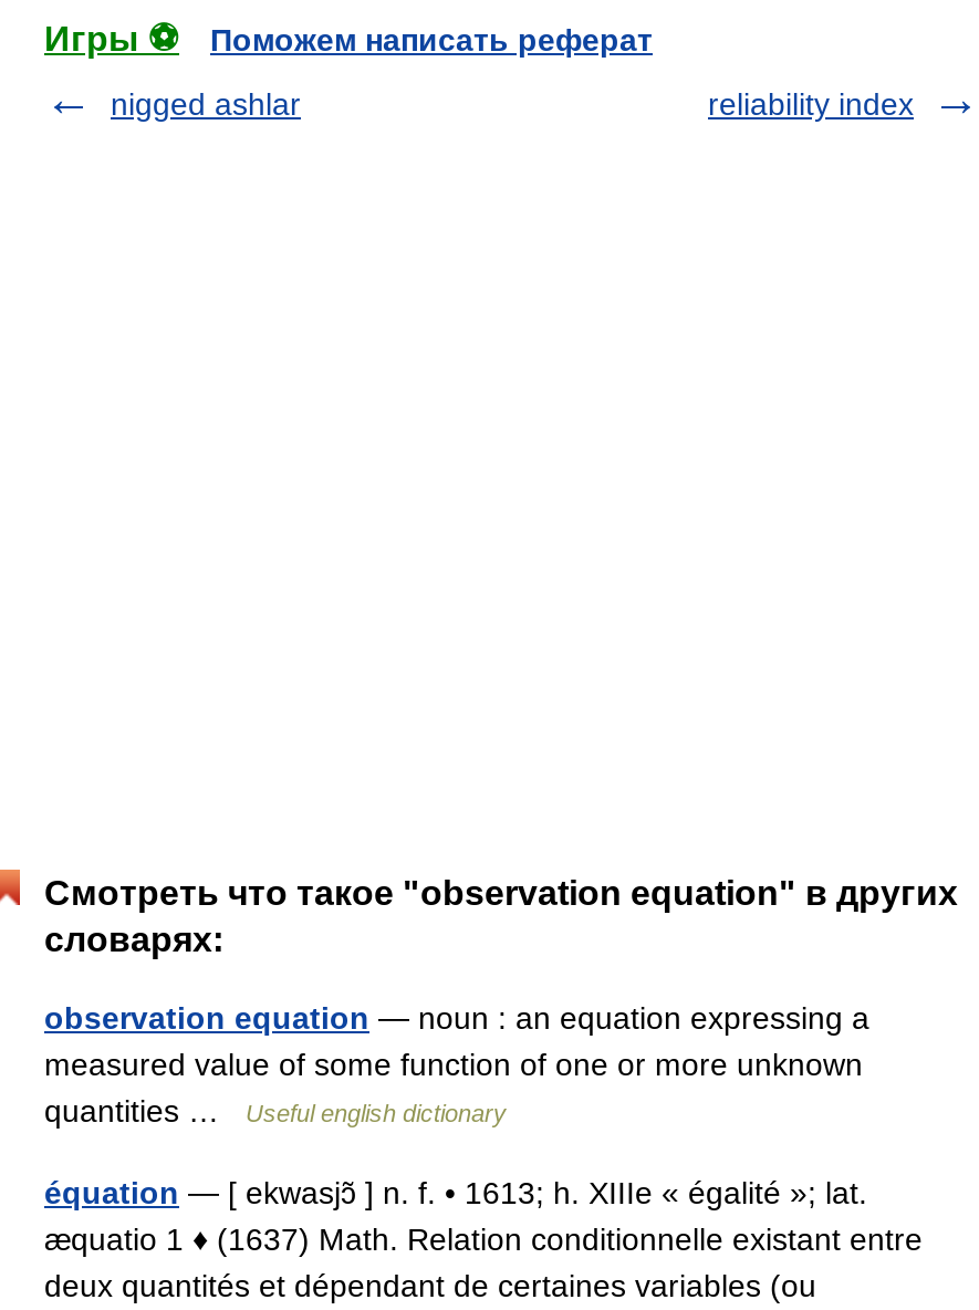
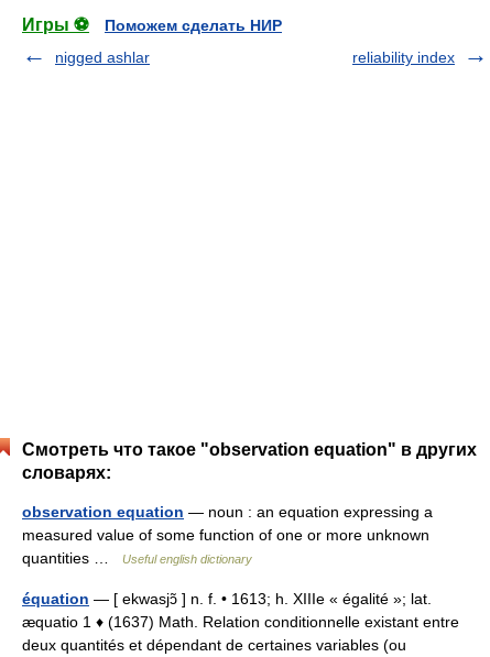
- Поможем написать реферат
+ Поможем сделать НИР
